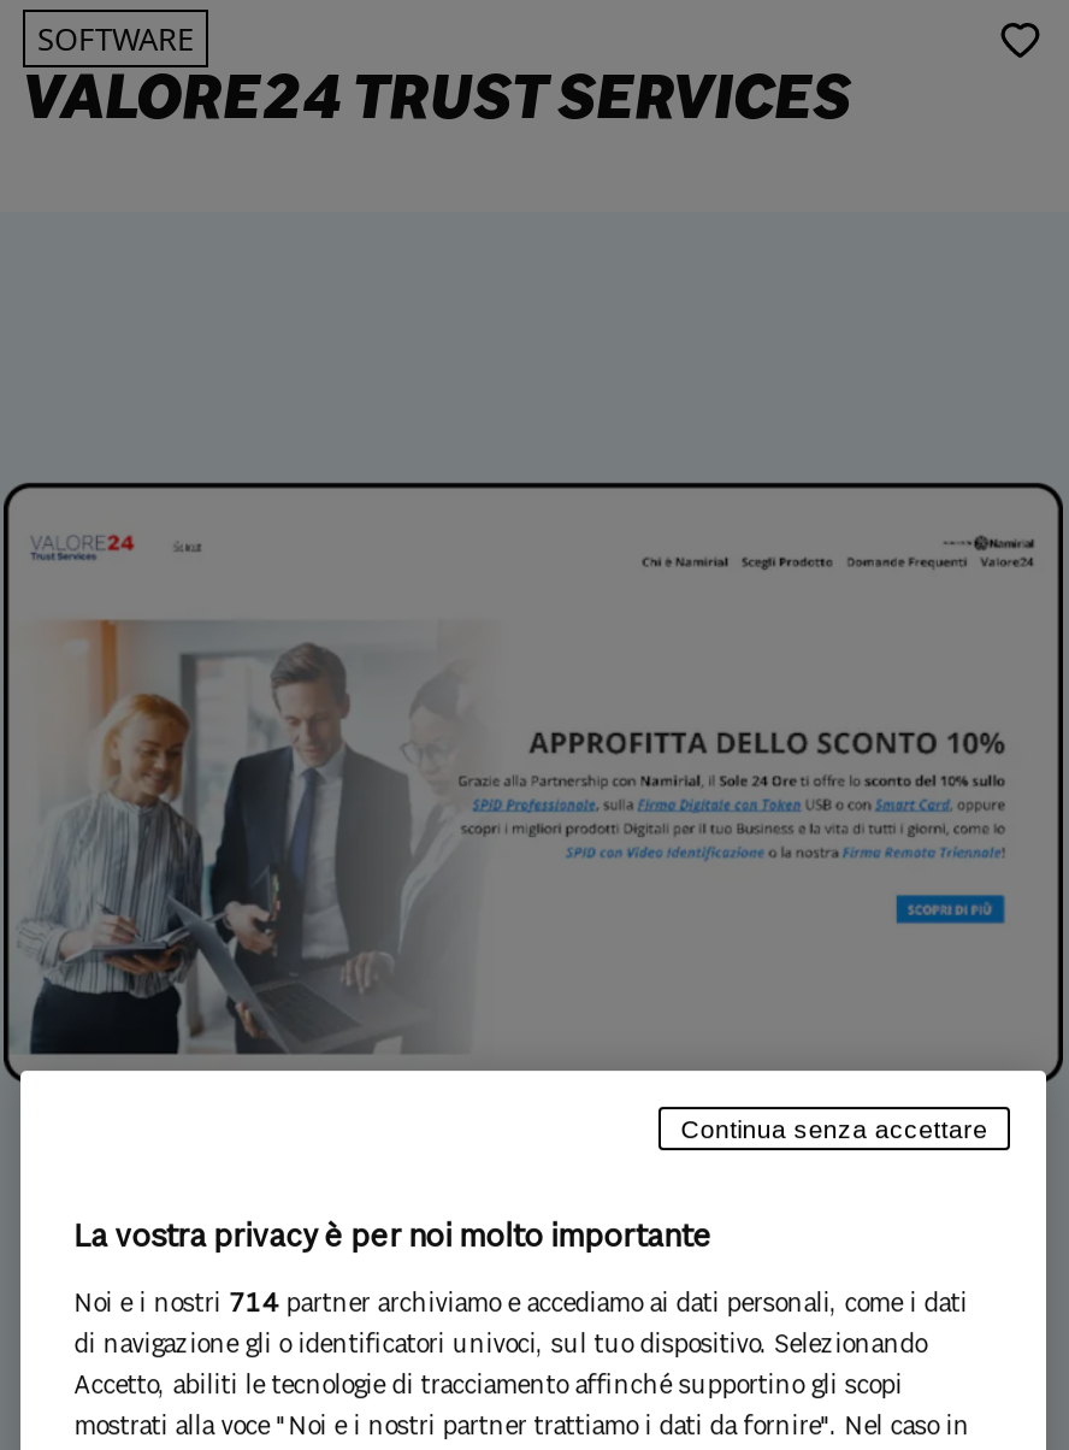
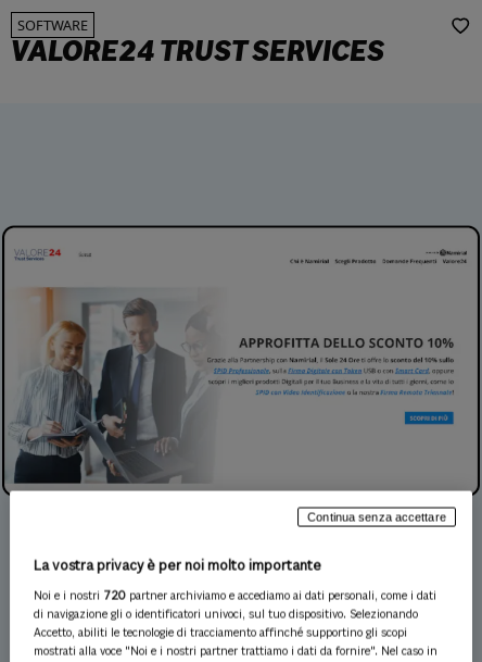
- Noi e i nostri 714 partner archiviamo e accediamo ai dati personali, come i dati
+ Noi e i nostri 720 partner archiviamo e accediamo ai dati personali, come i dati
